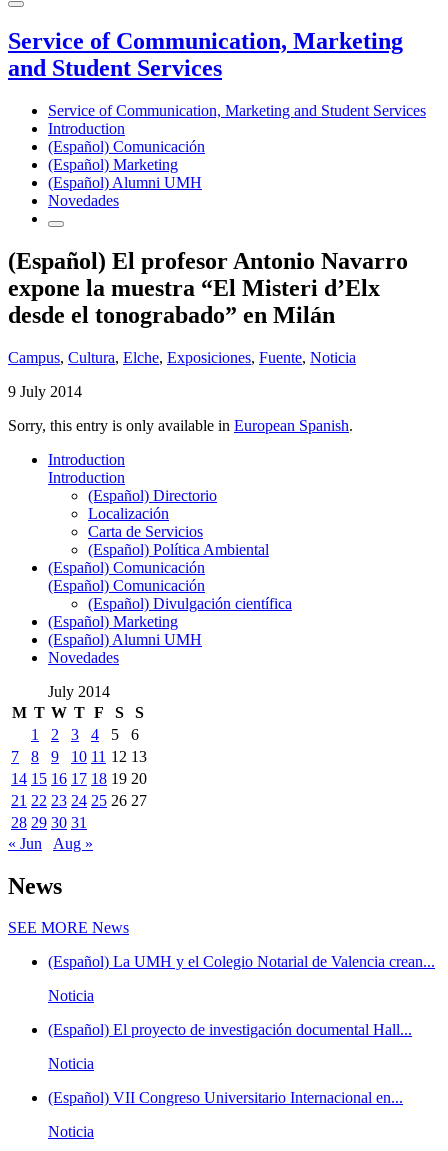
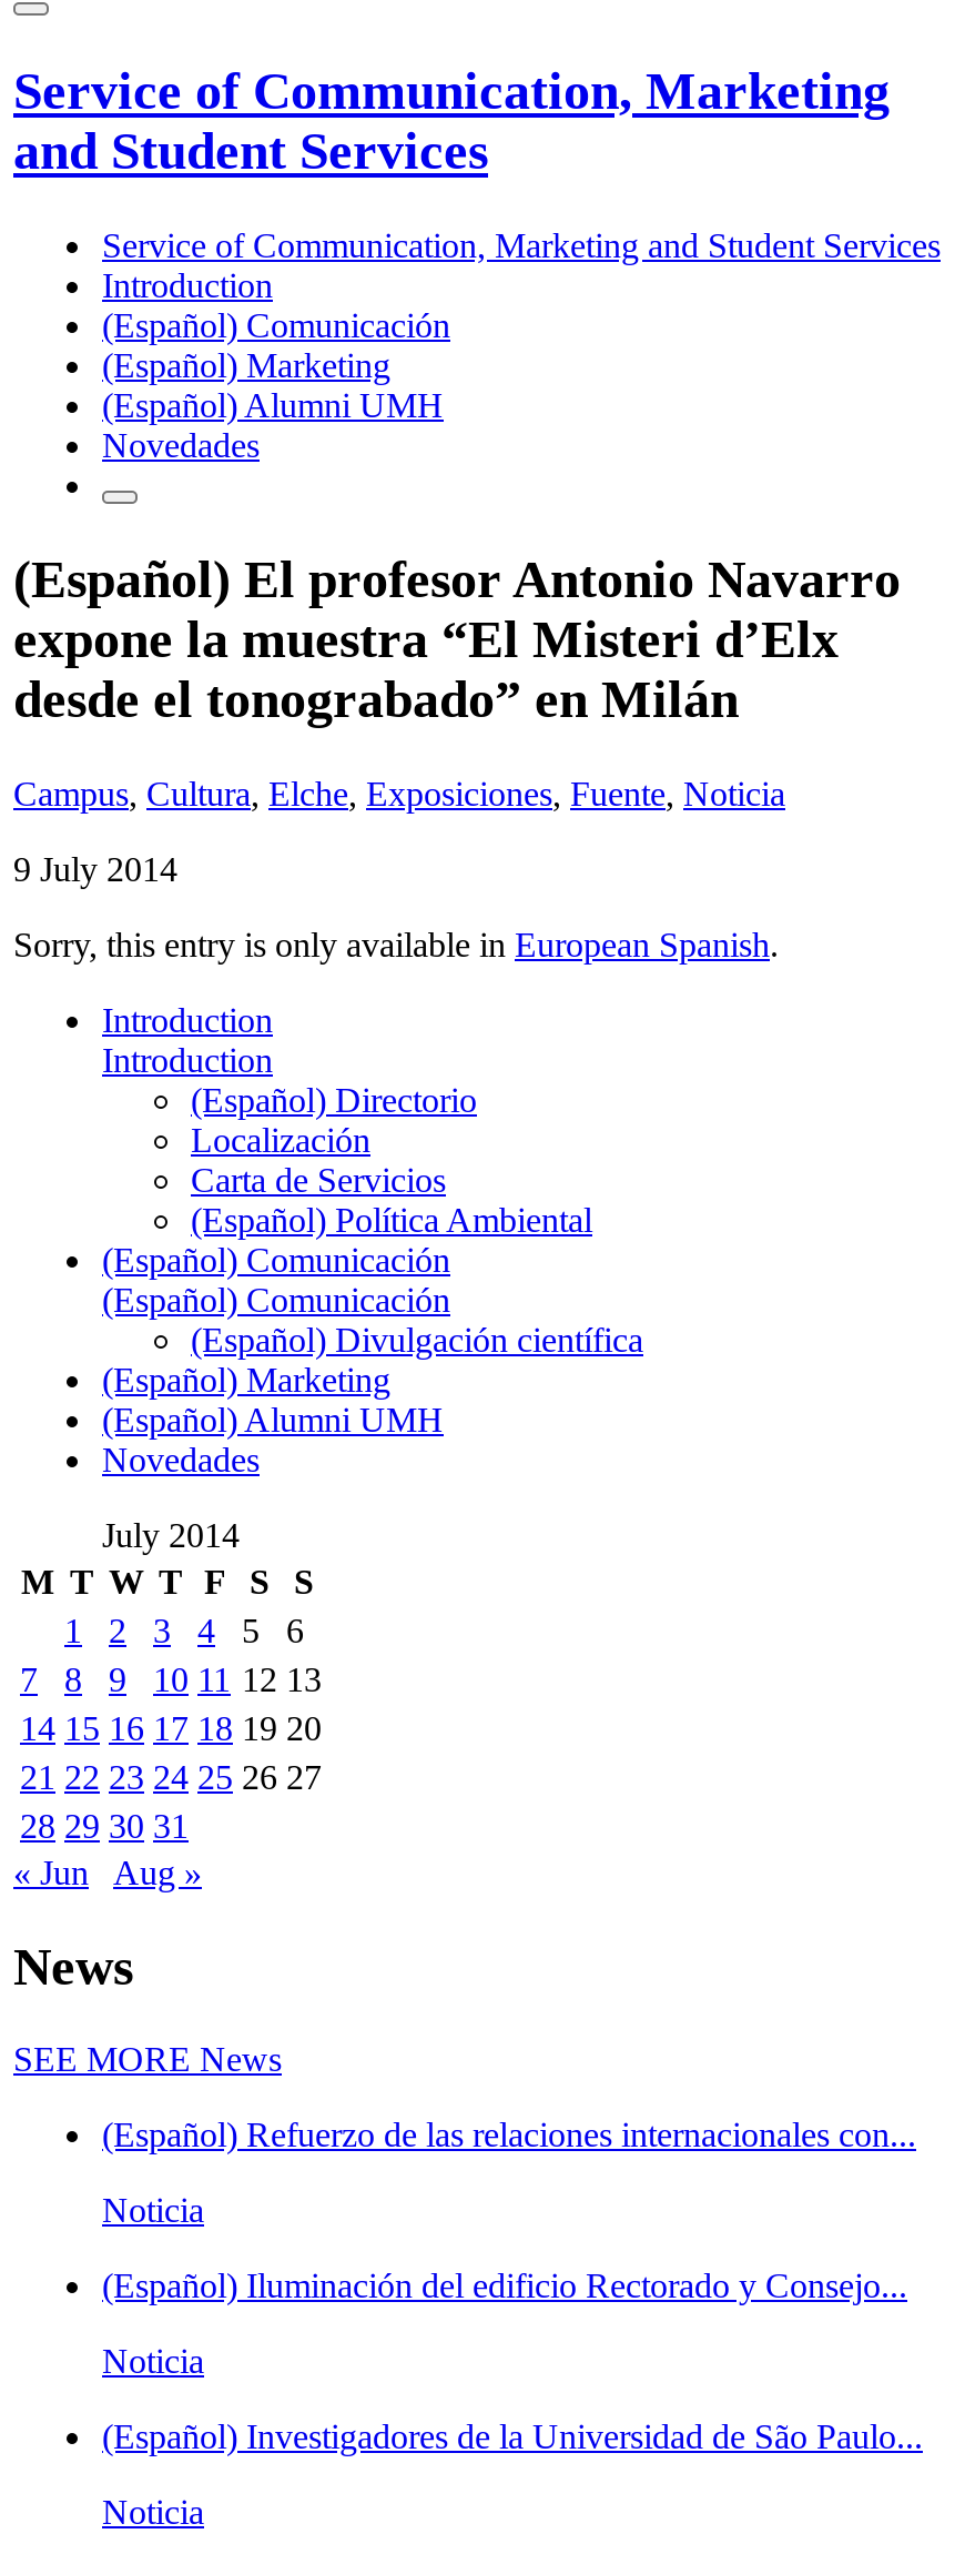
- (Español) La UMH y el Colegio Notarial de Valencia crean...
+ (Español) Refuerzo de las relaciones internacionales con...

- (Español) El proyecto de investigación documental Hall...
+ (Español) Iluminación del edificio Rectorado y Consejo...

- (Español) VII Congreso Universitario Internacional en...
+ (Español) Investigadores de la Universidad de São Paulo...
